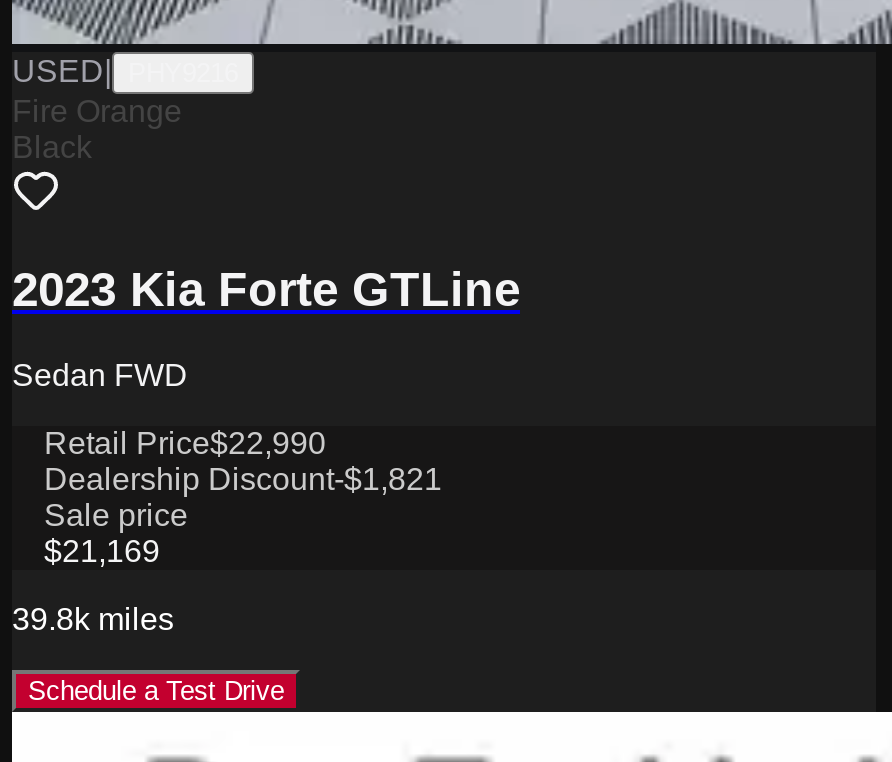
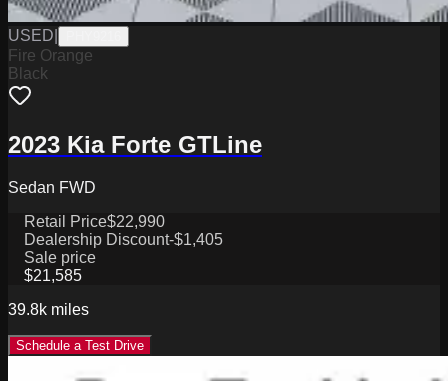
- Dealership Discount-$1,821
+ Dealership Discount-$1,405

- $21,169
+ $21,585
